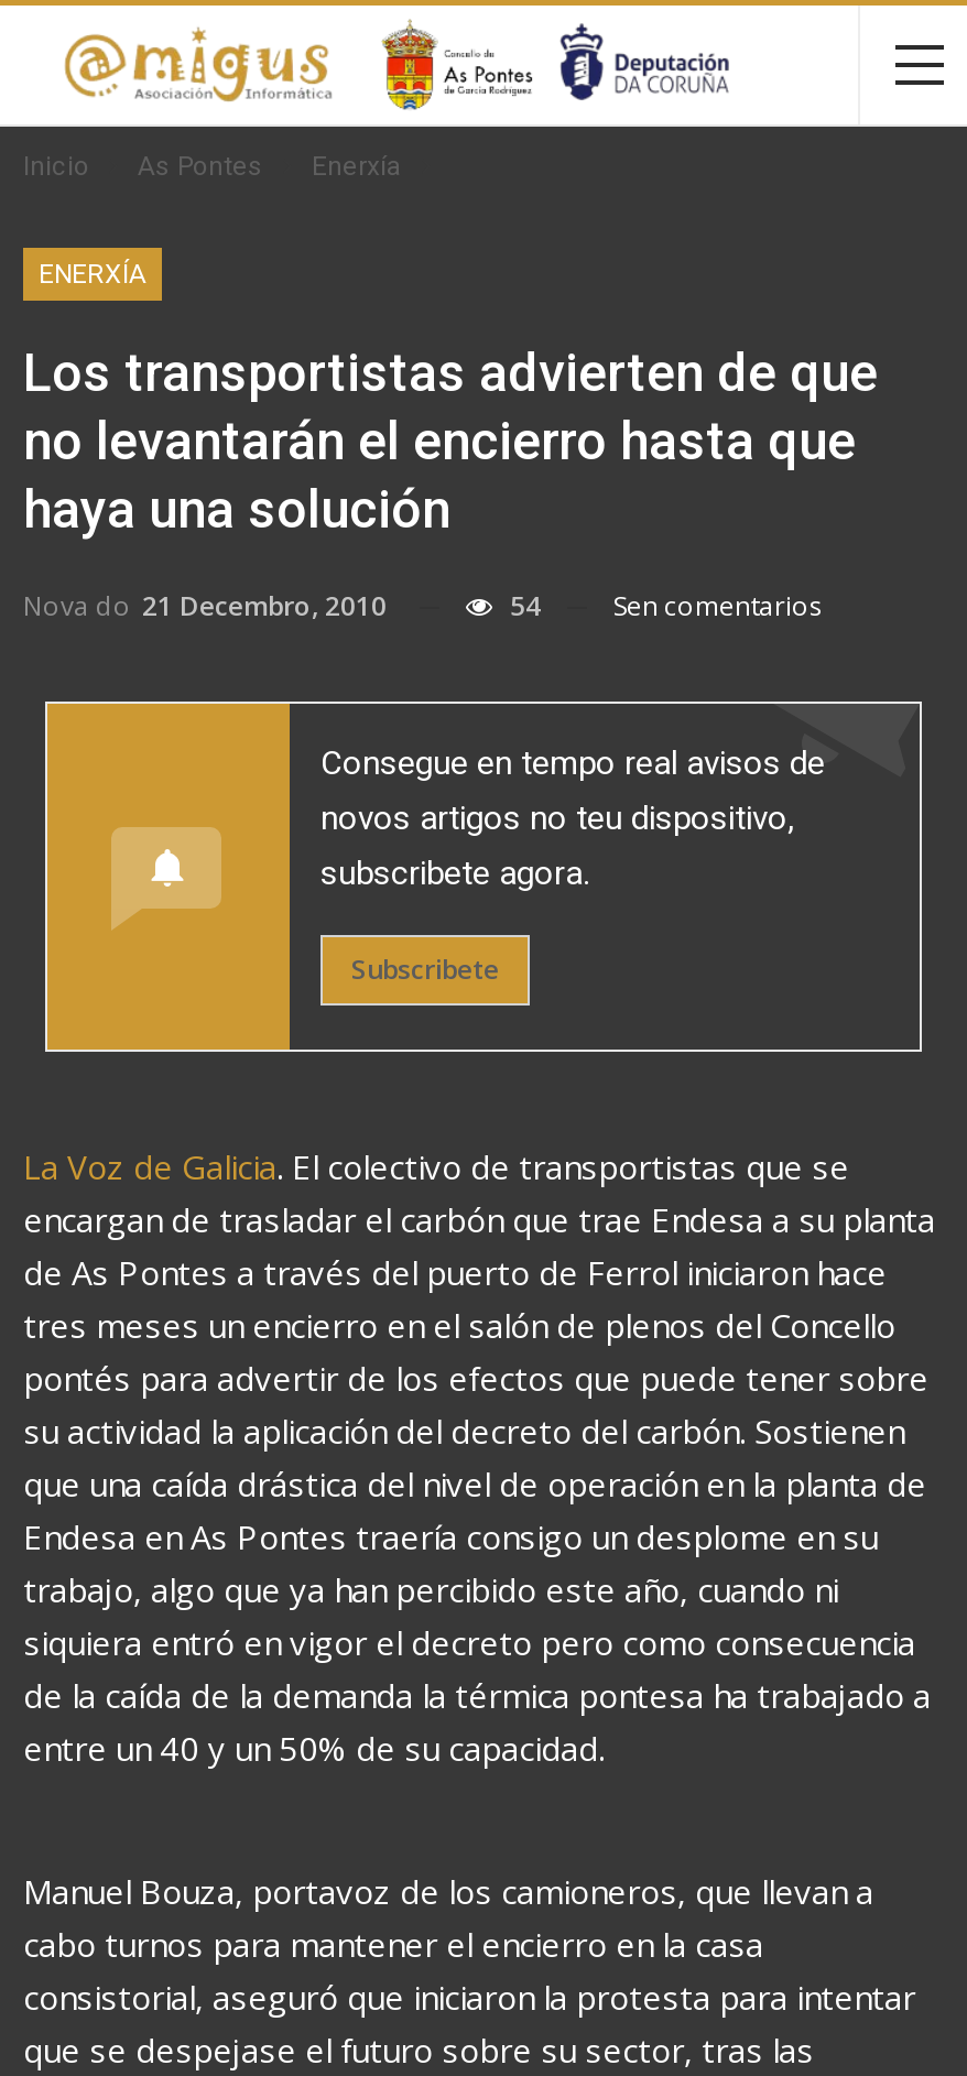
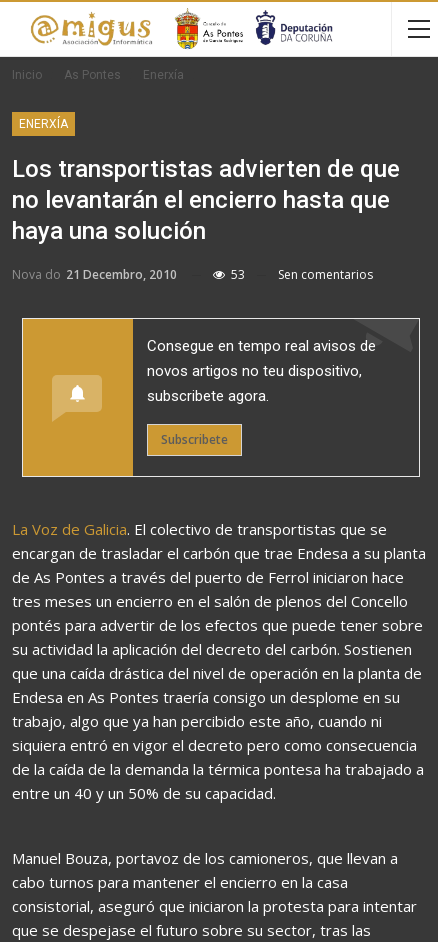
- 54 Sen comentarios
+ 53 Sen comentarios
